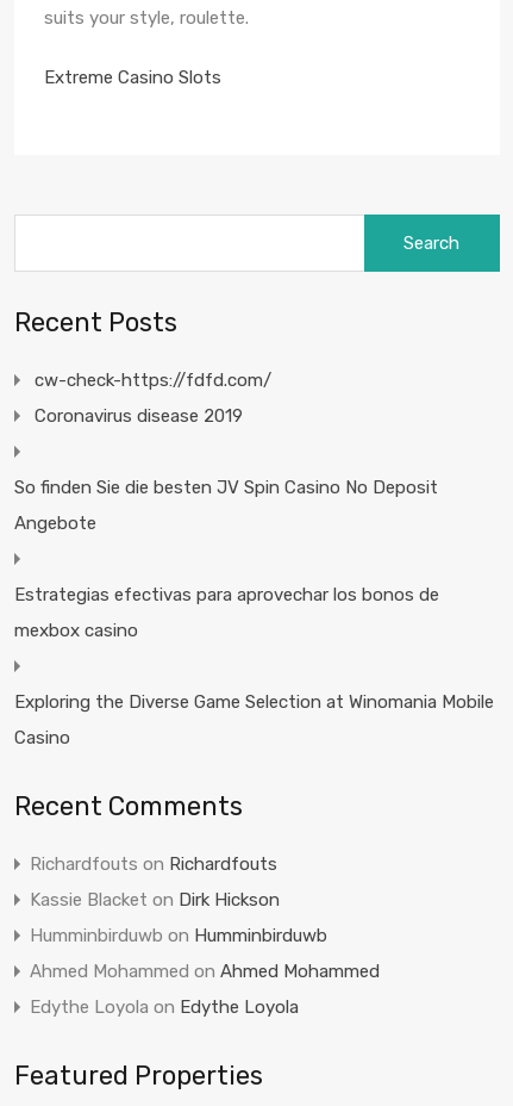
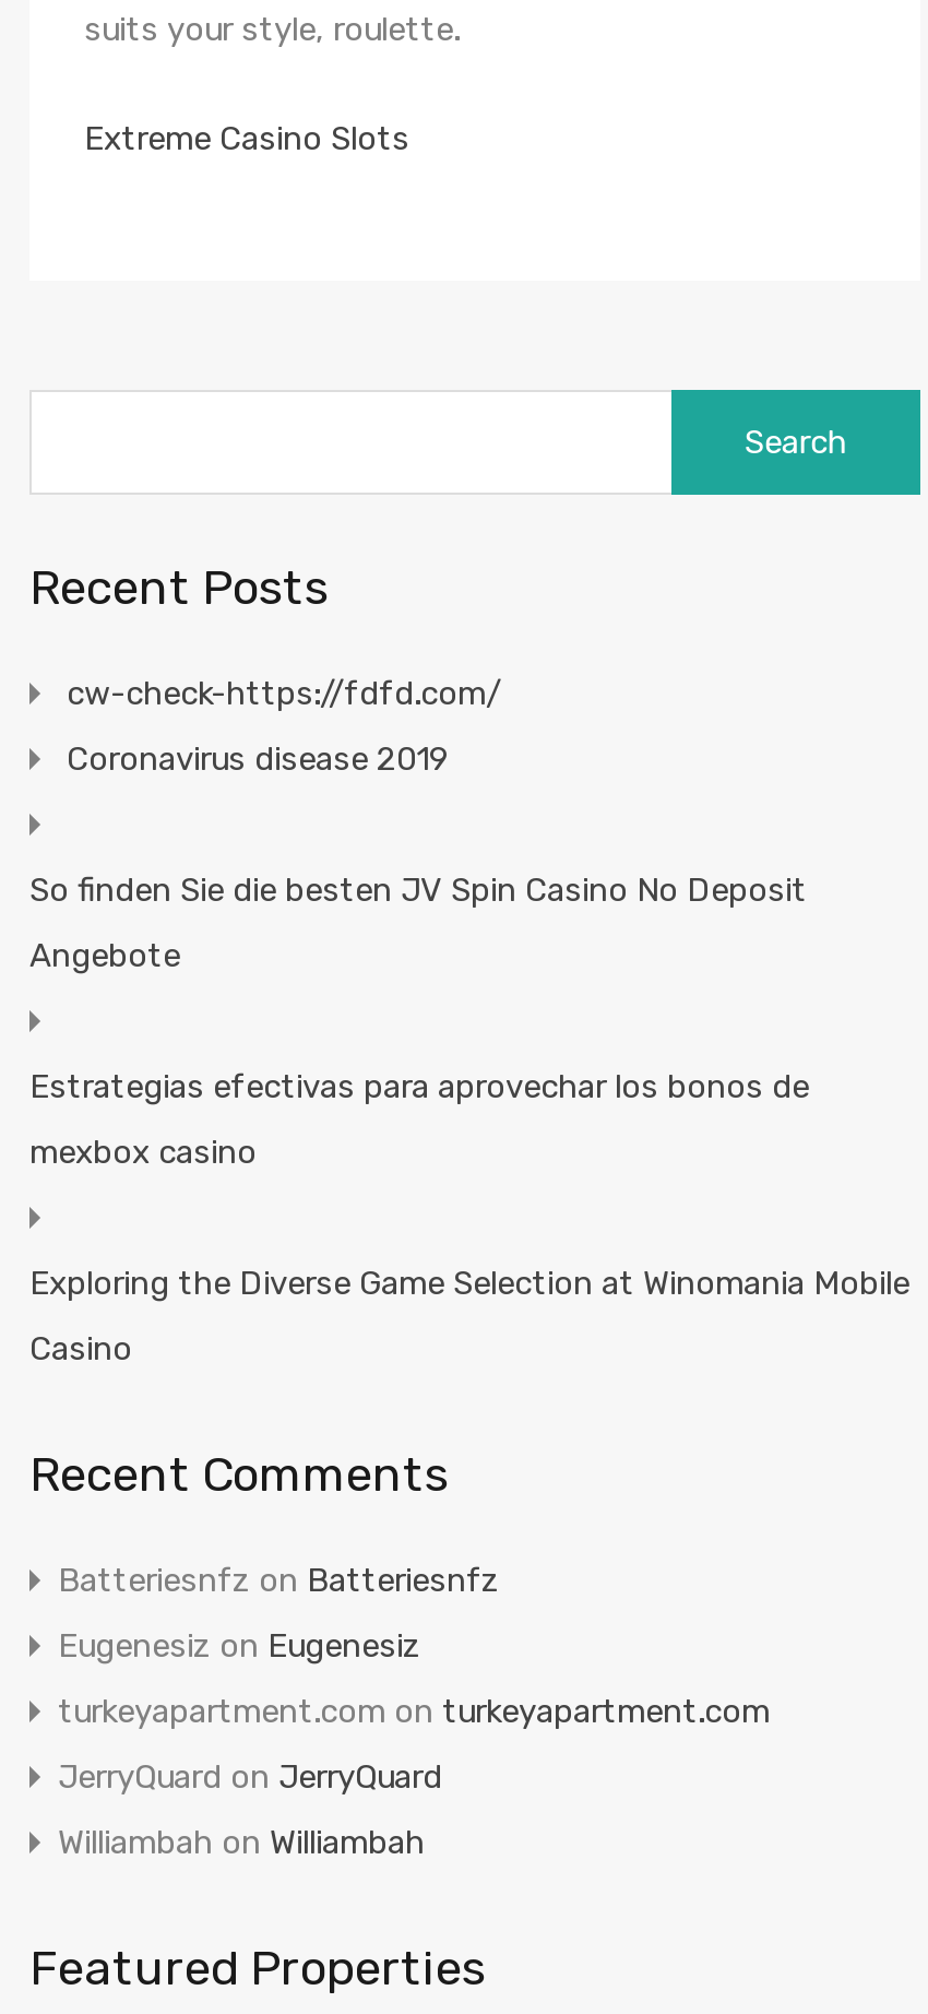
- Richardfouts on Richardfouts
+ Batteriesnfz on Batteriesnfz

- Kassie Blacket on Dirk Hickson
+ Eugenesiz on Eugenesiz

- Humminbirduwb on Humminbirduwb
+ turkeyapartment.com on turkeyapartment.com

- Ahmed Mohammed on Ahmed Mohammed
+ JerryQuard on JerryQuard

- Edythe Loyola on Edythe Loyola
+ Williambah on Williambah
